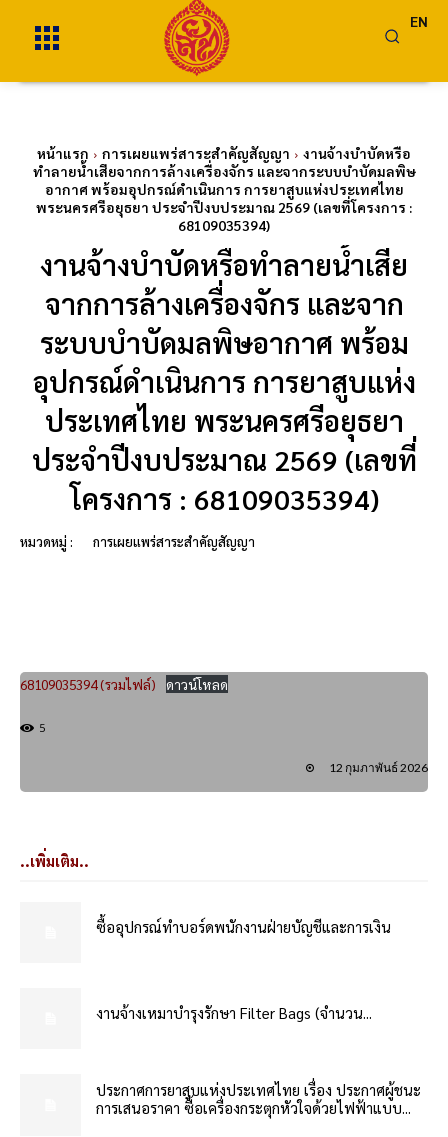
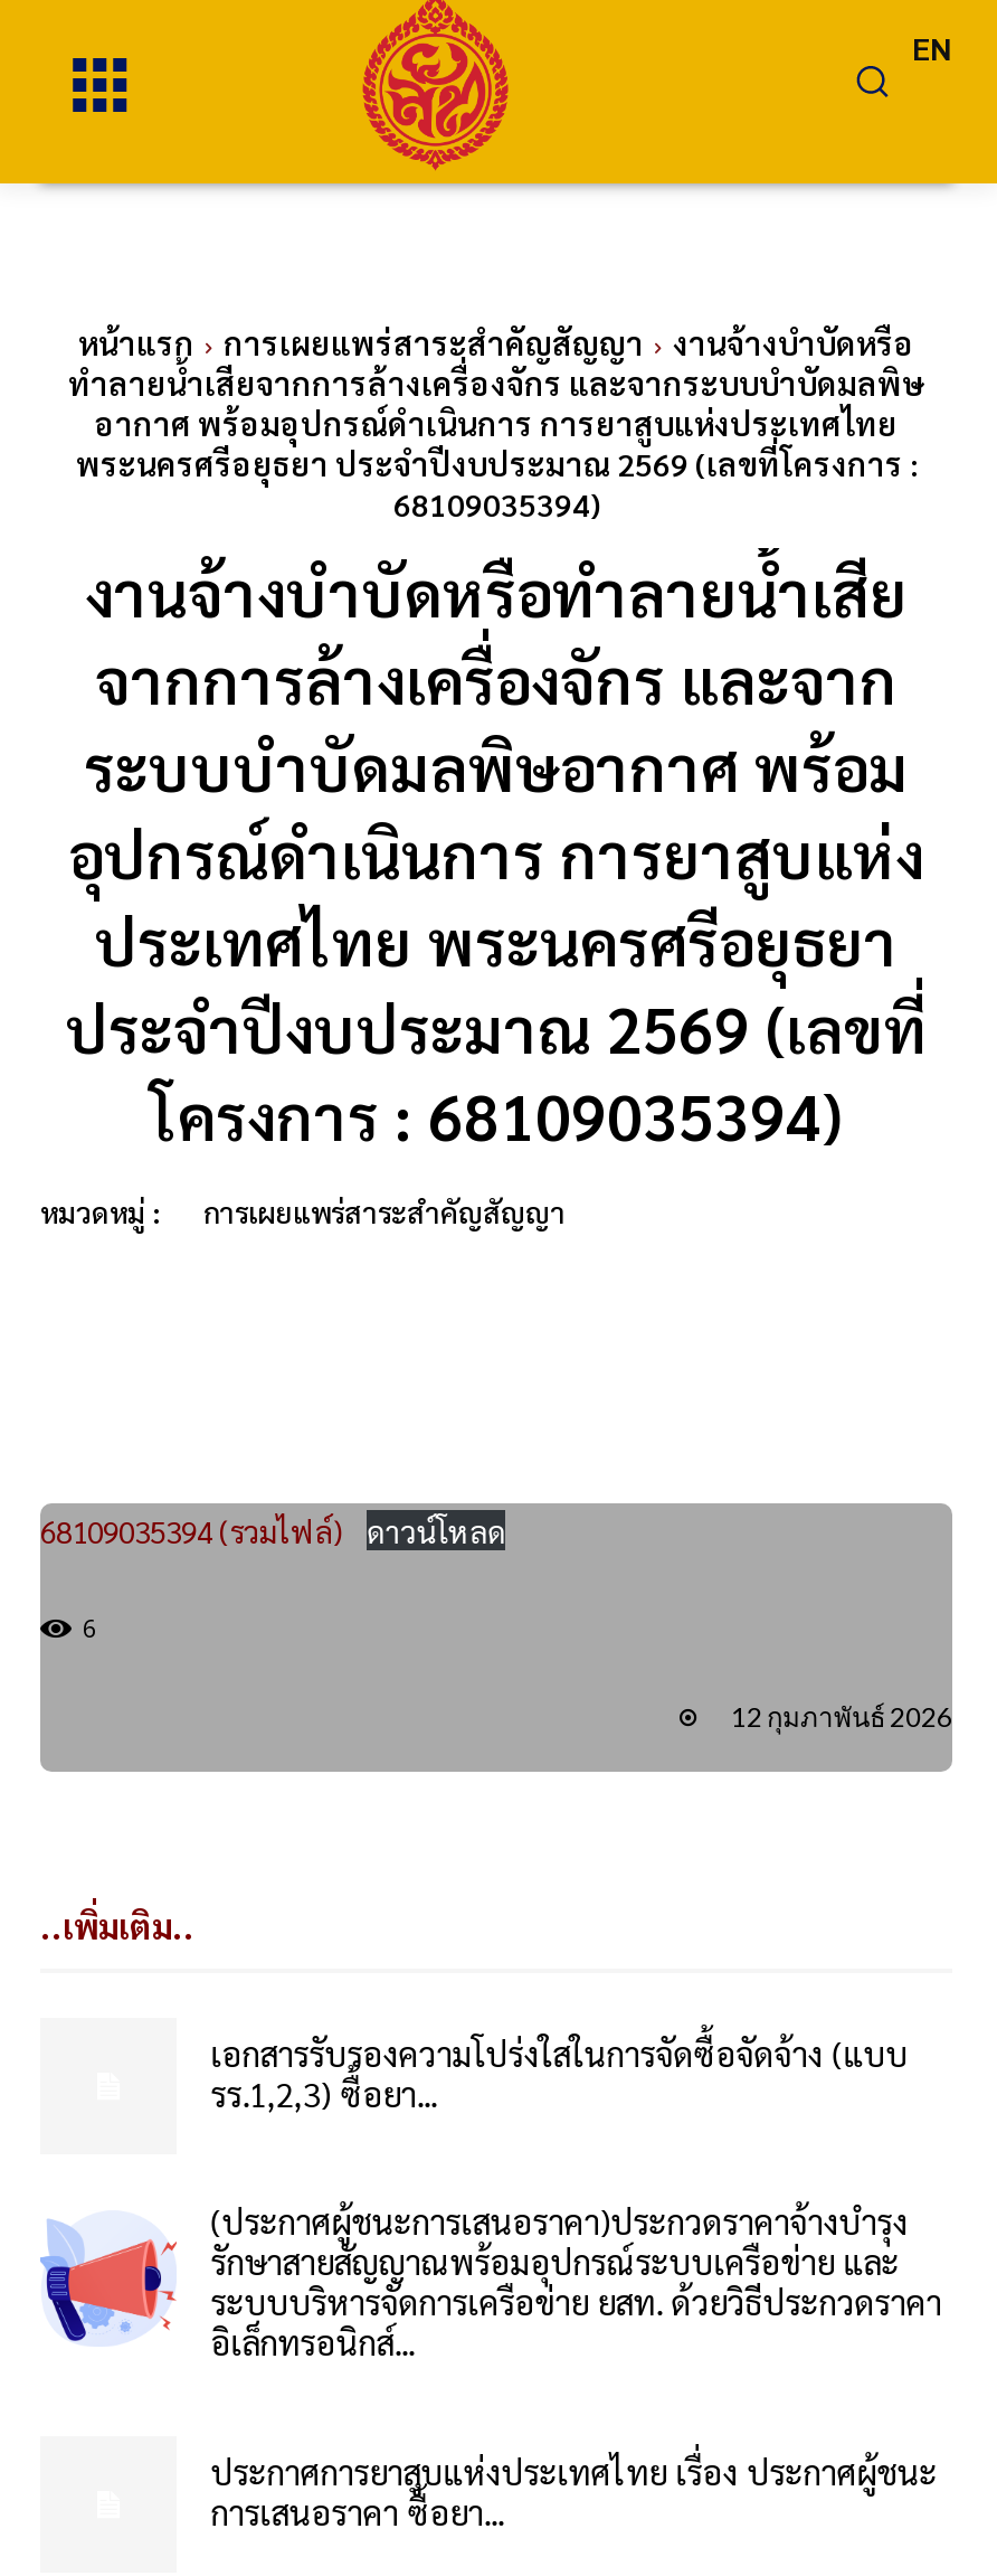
- 5
+ 6

+ [image]

- ซื้ออุปกรณ์ทำบอร์ดพนักงานฝ่ายบัญชีและการเงิน
+ เอกสารรับรองความโปร่งใสในการจัดซื้อจัดจ้าง (แบบ
+ รร.1,2,3) ซื้อยา...

- งานจ้างเหมาบำรุงรักษา Filter Bags (จำนวน...
+ (ประกาศผู้ชนะการเสนอราคา)ประกวดราคาจ้างบำรุง
+ รักษาสายสัญญาณพร้อมอุปกรณ์ระบบเครือข่าย และ
+ ระบบบริหารจัดการเครือข่าย ยสท. ด้วยวิธีประกวดราคา
+ อิเล็กทรอนิกส์...

- การเสนอราคา ซื้อเครื่องกระตุกหัวใจด้วยไฟฟ้าแบบ...
+ การเสนอราคา ซื้อยา...
